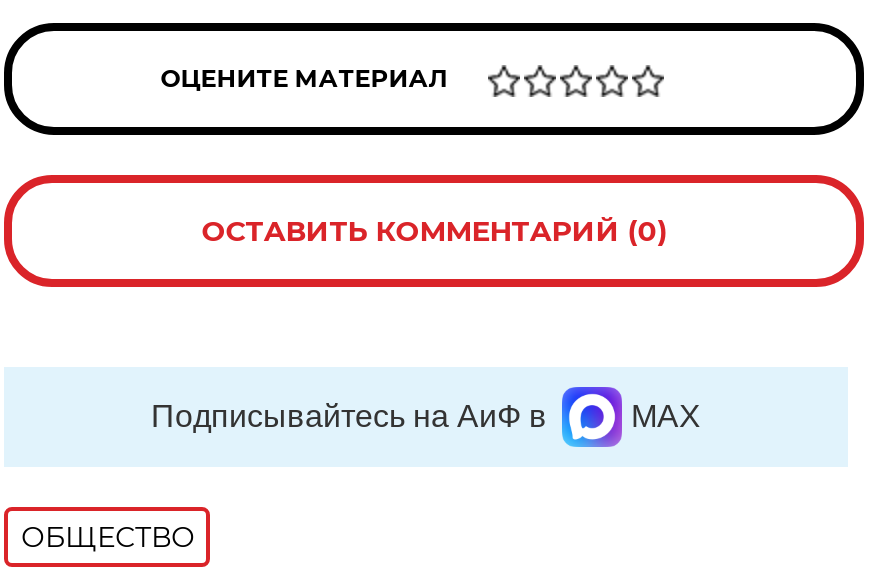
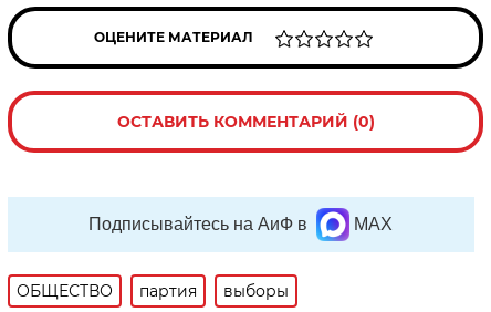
+ партия
+ выборы
